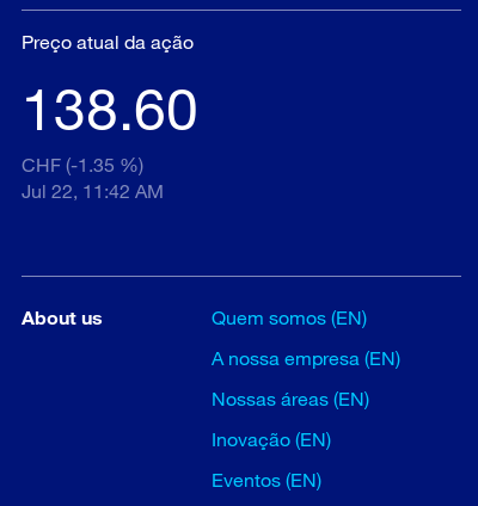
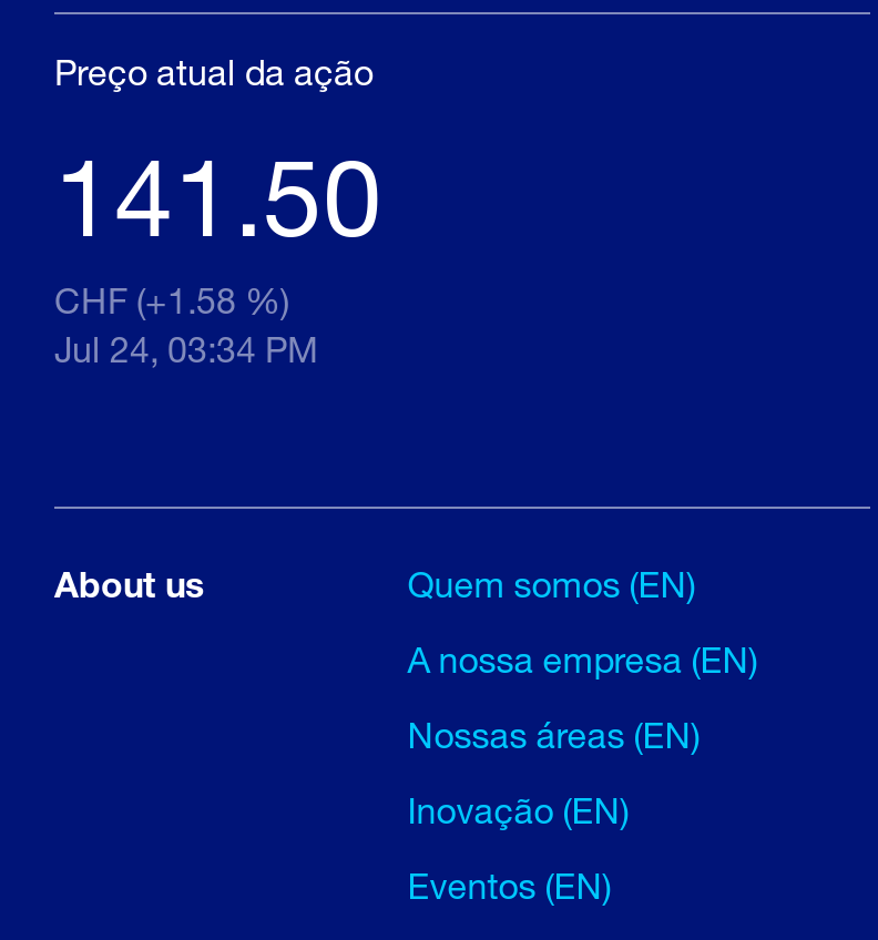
- 138.60
+ 141.50

- CHF (-1.35 %)
+ CHF (+1.58 %)

- Jul 22, 11:42 AM
+ Jul 24, 03:34 PM
